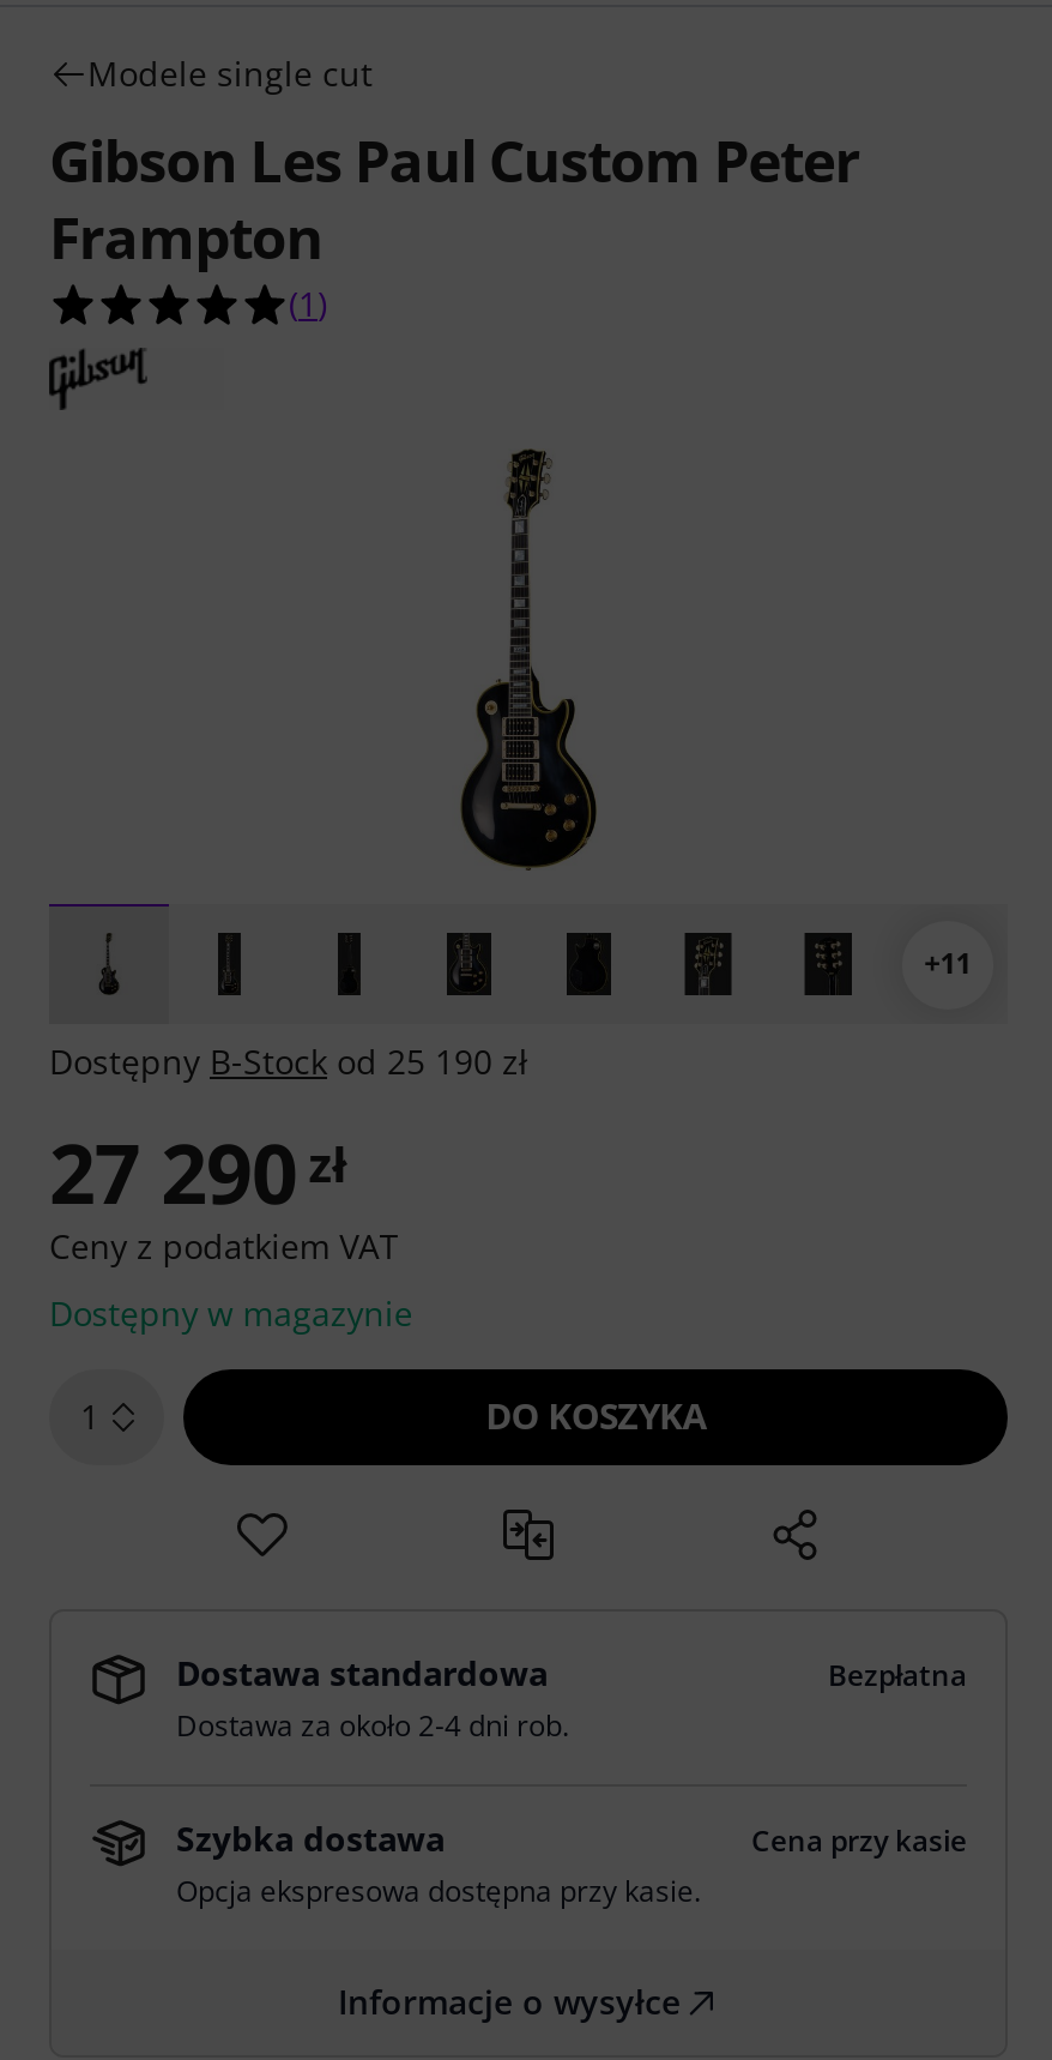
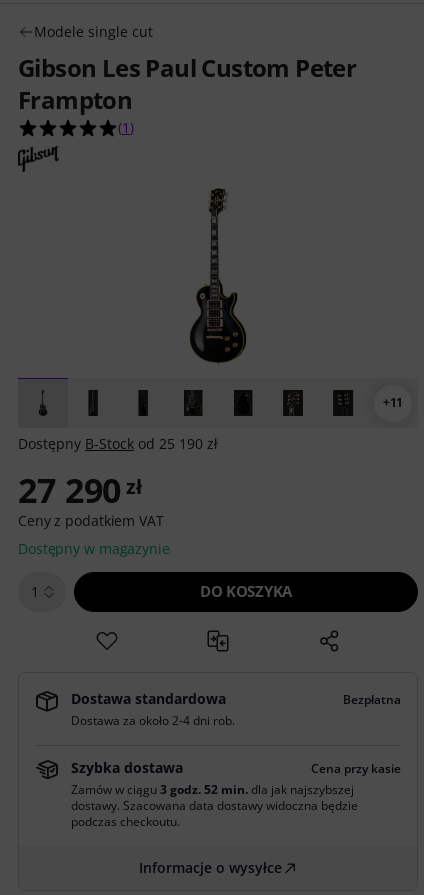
- Opcja ekspresowa dostępna przy kasie.
+ Zamów w ciągu 3 godz. 52 min. dla jak najszybszej
+ dostawy. Szacowana data dostawy widoczna będzie
+ podczas checkoutu.
